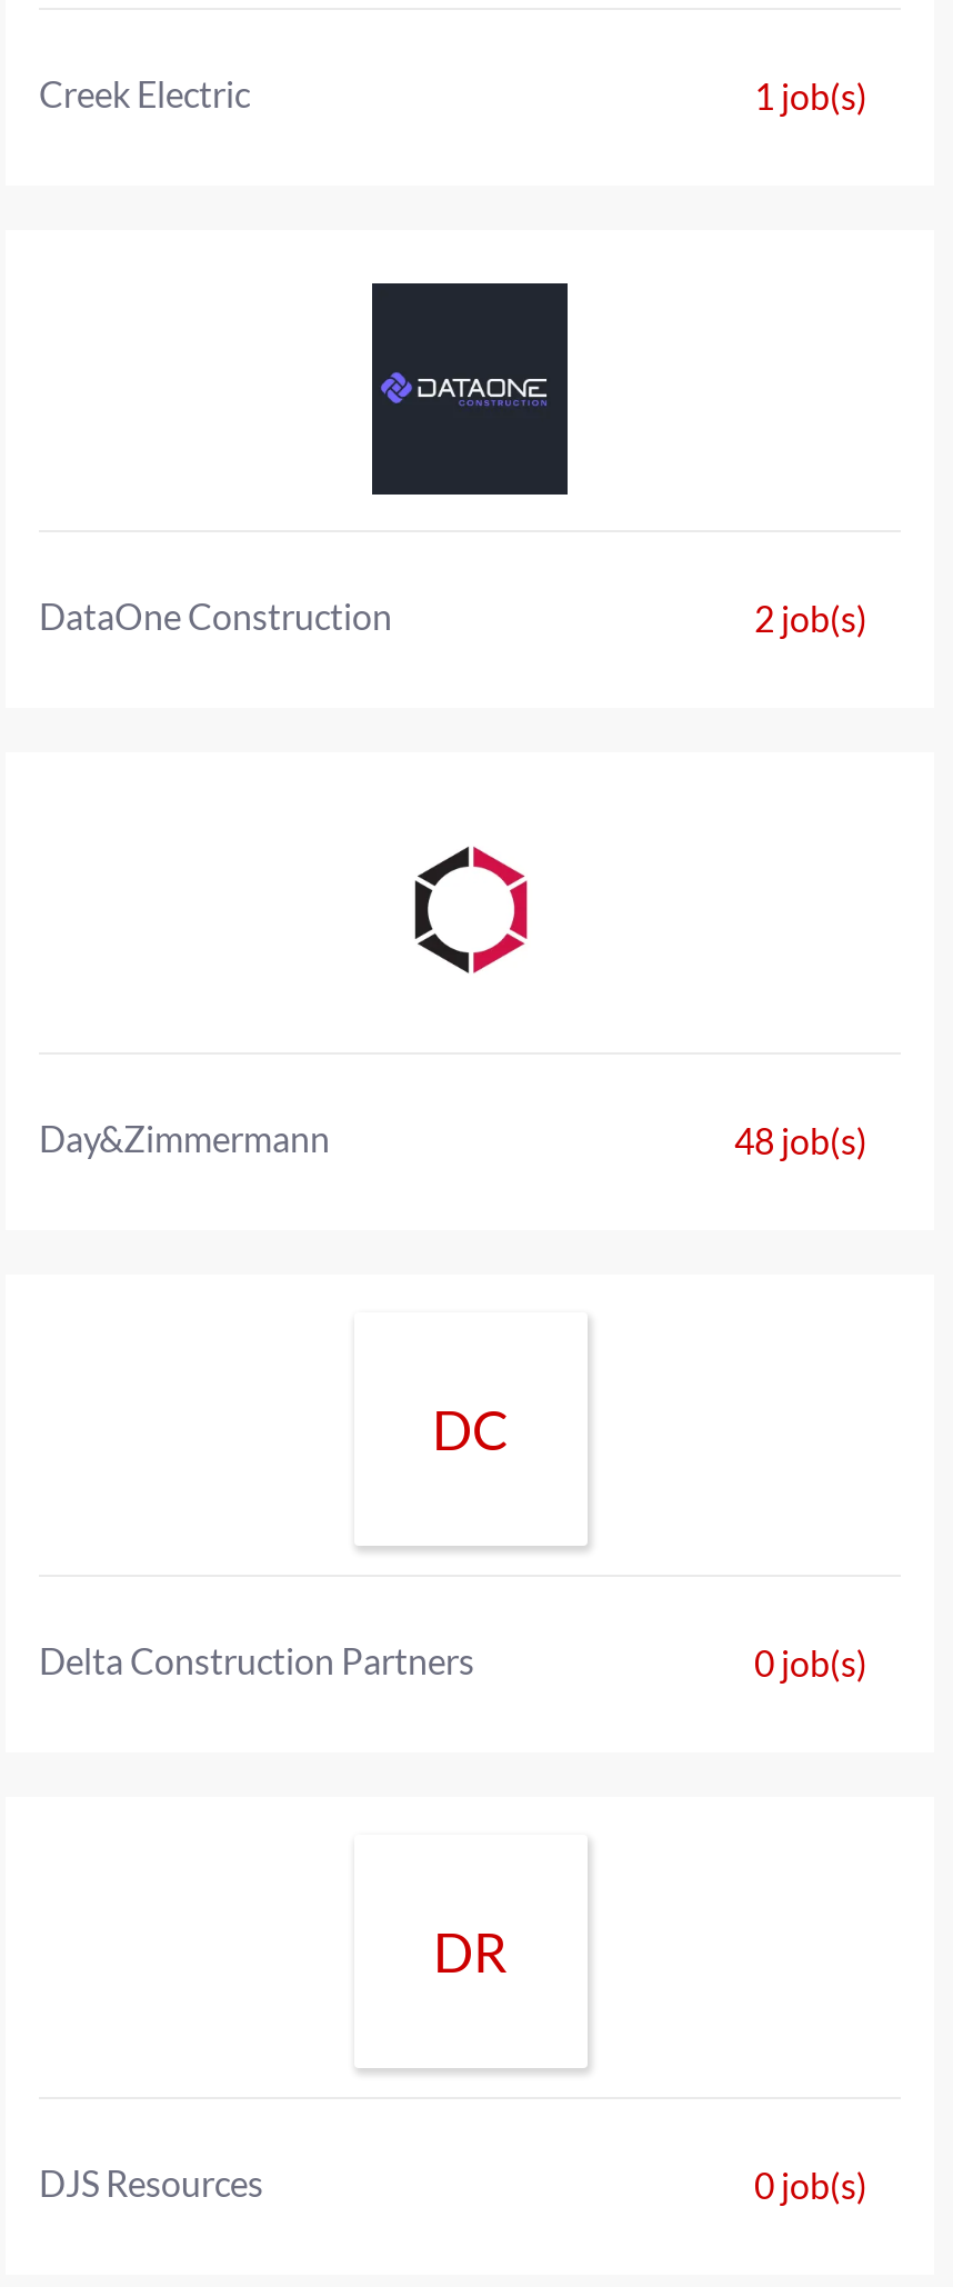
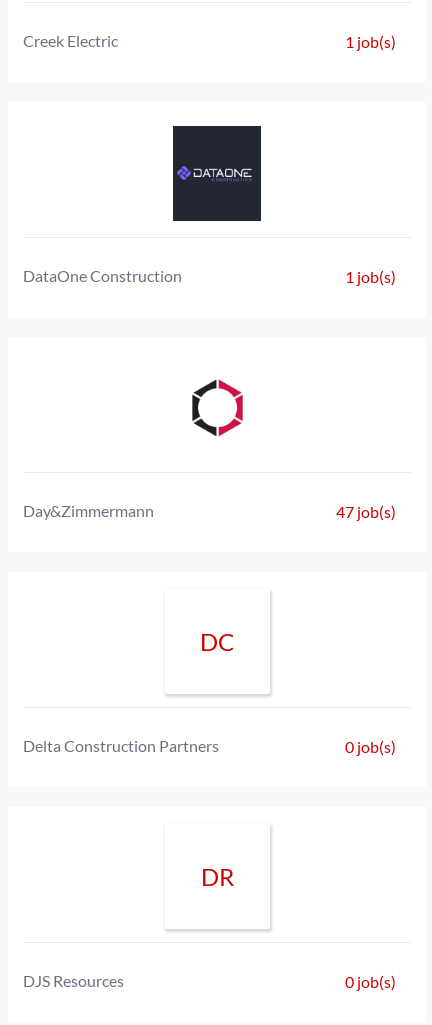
- 2 job(s)
+ 1 job(s)

- 48 job(s)
+ 47 job(s)
